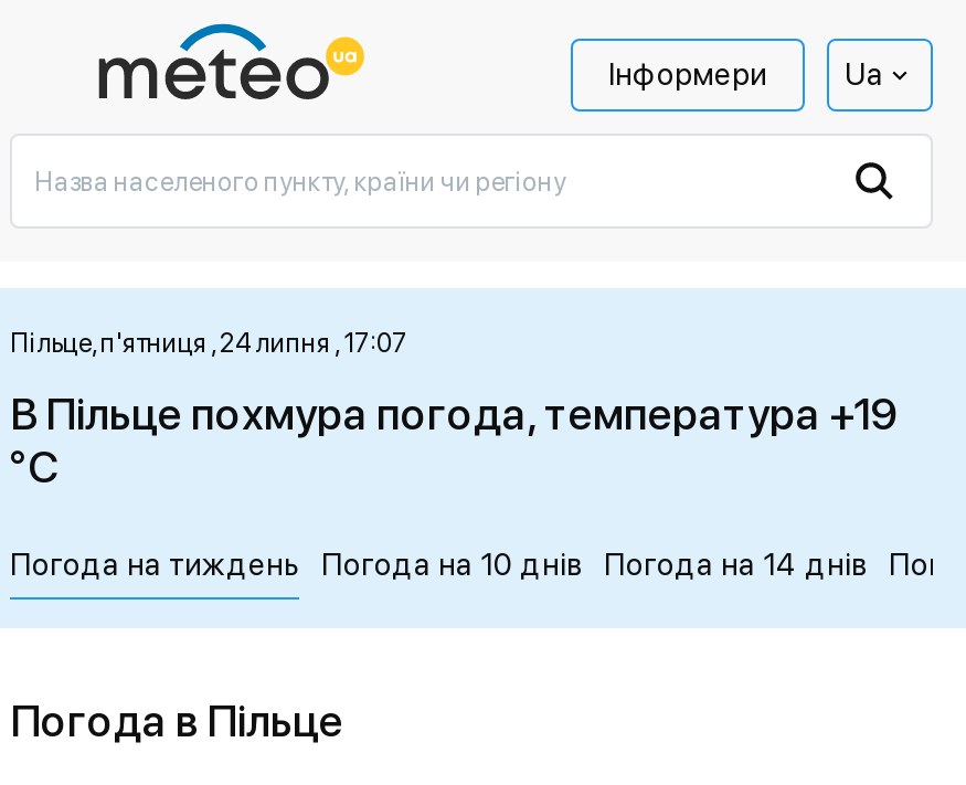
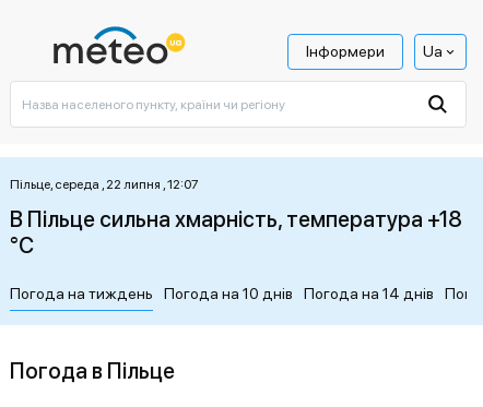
- Пільце, п'ятниця , 24 липня , 17:07
+ Пільце, середа , 22 липня , 12:07

- В Пільце похмура погода, температура +19
+ В Пільце сильна хмарність, температура +18
